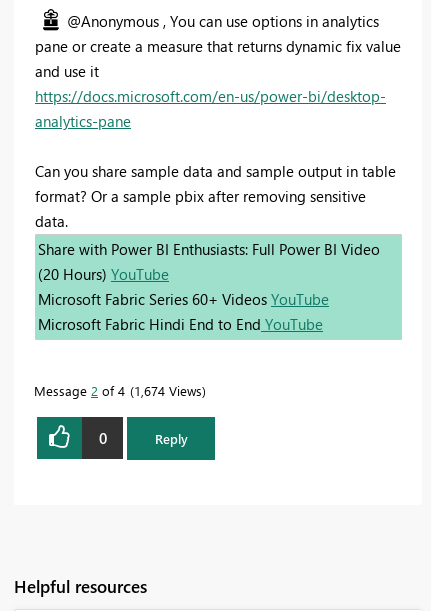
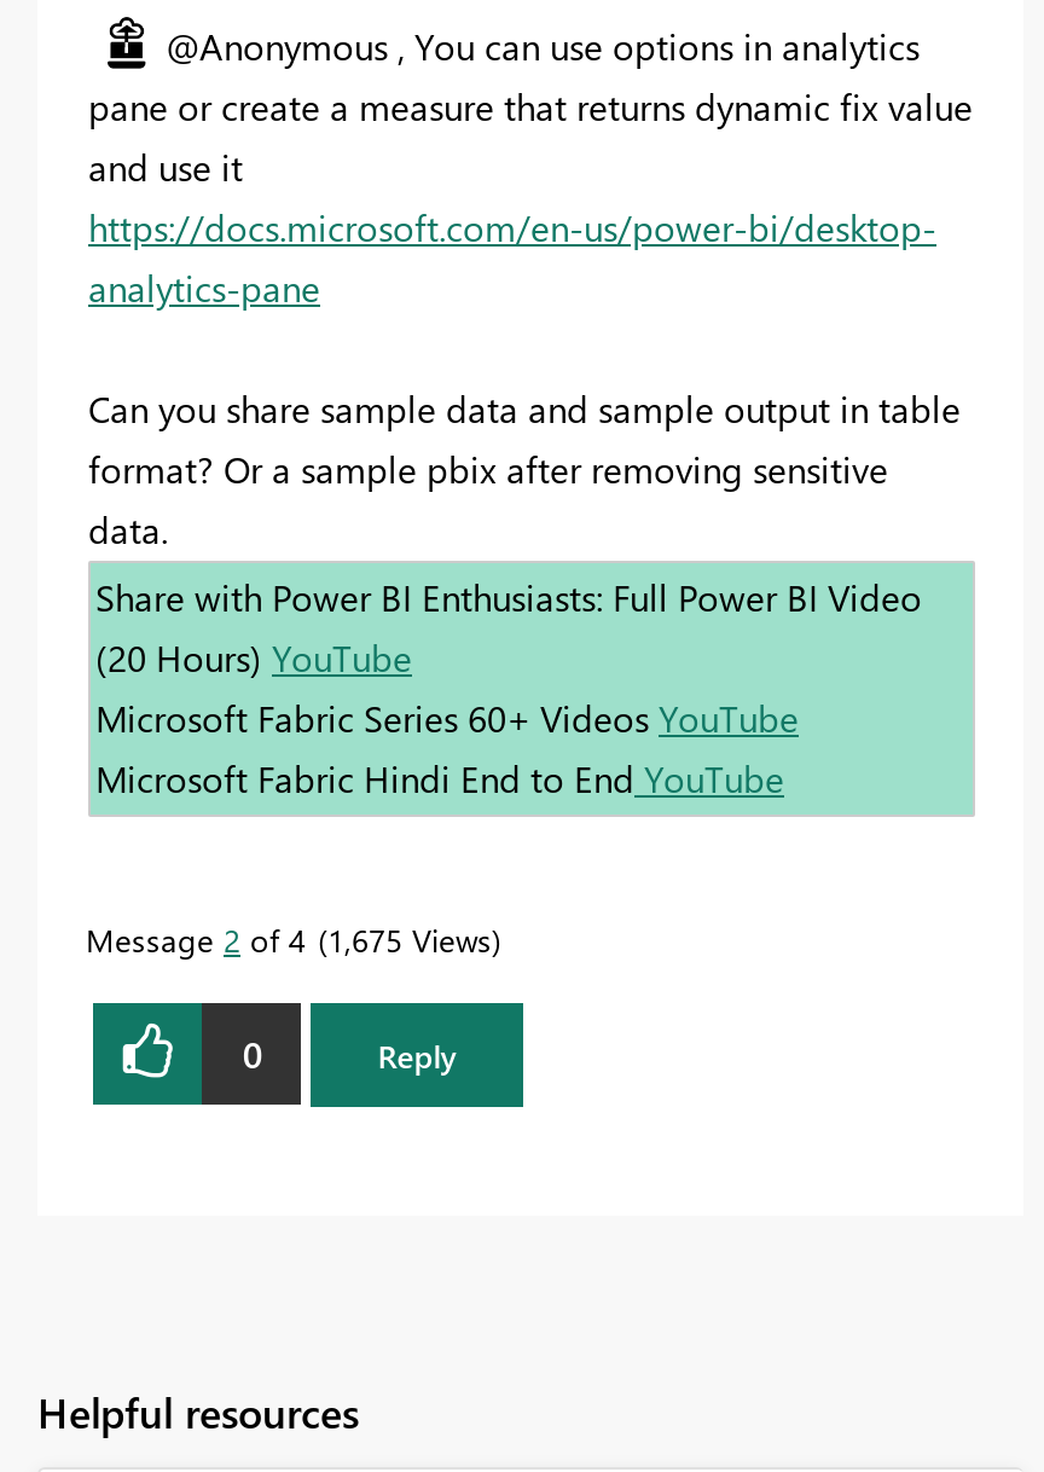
- Message 2 of 4 1,674 Views
+ Message 2 of 4 1,675 Views
